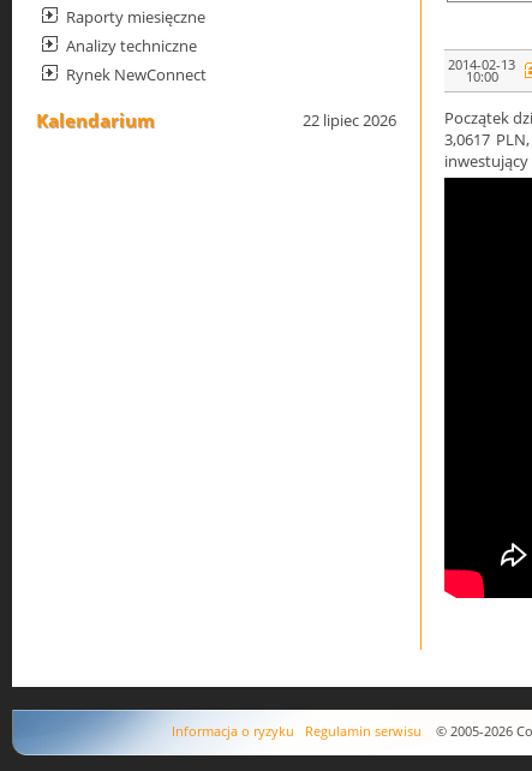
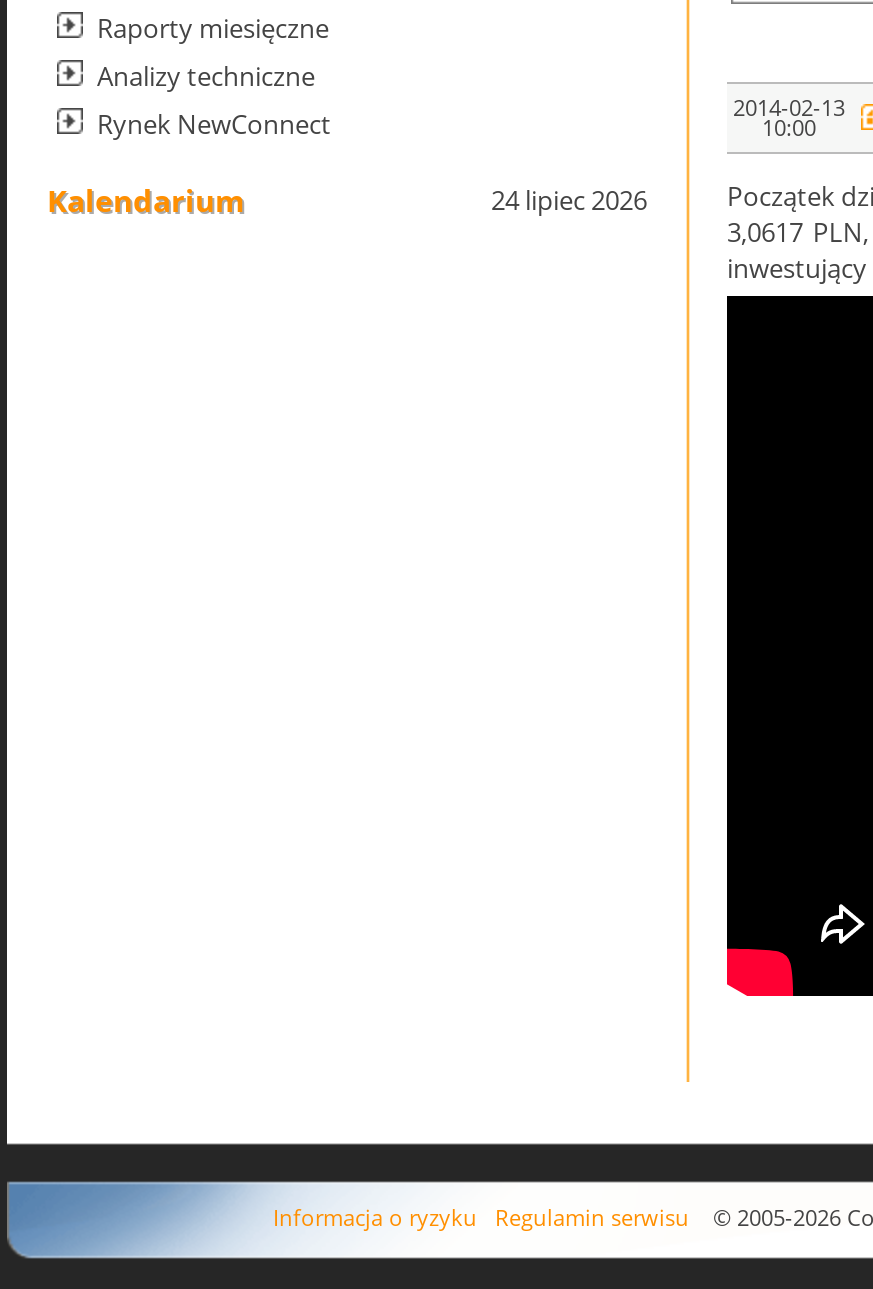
- 22 lipiec 2026
+ 24 lipiec 2026
